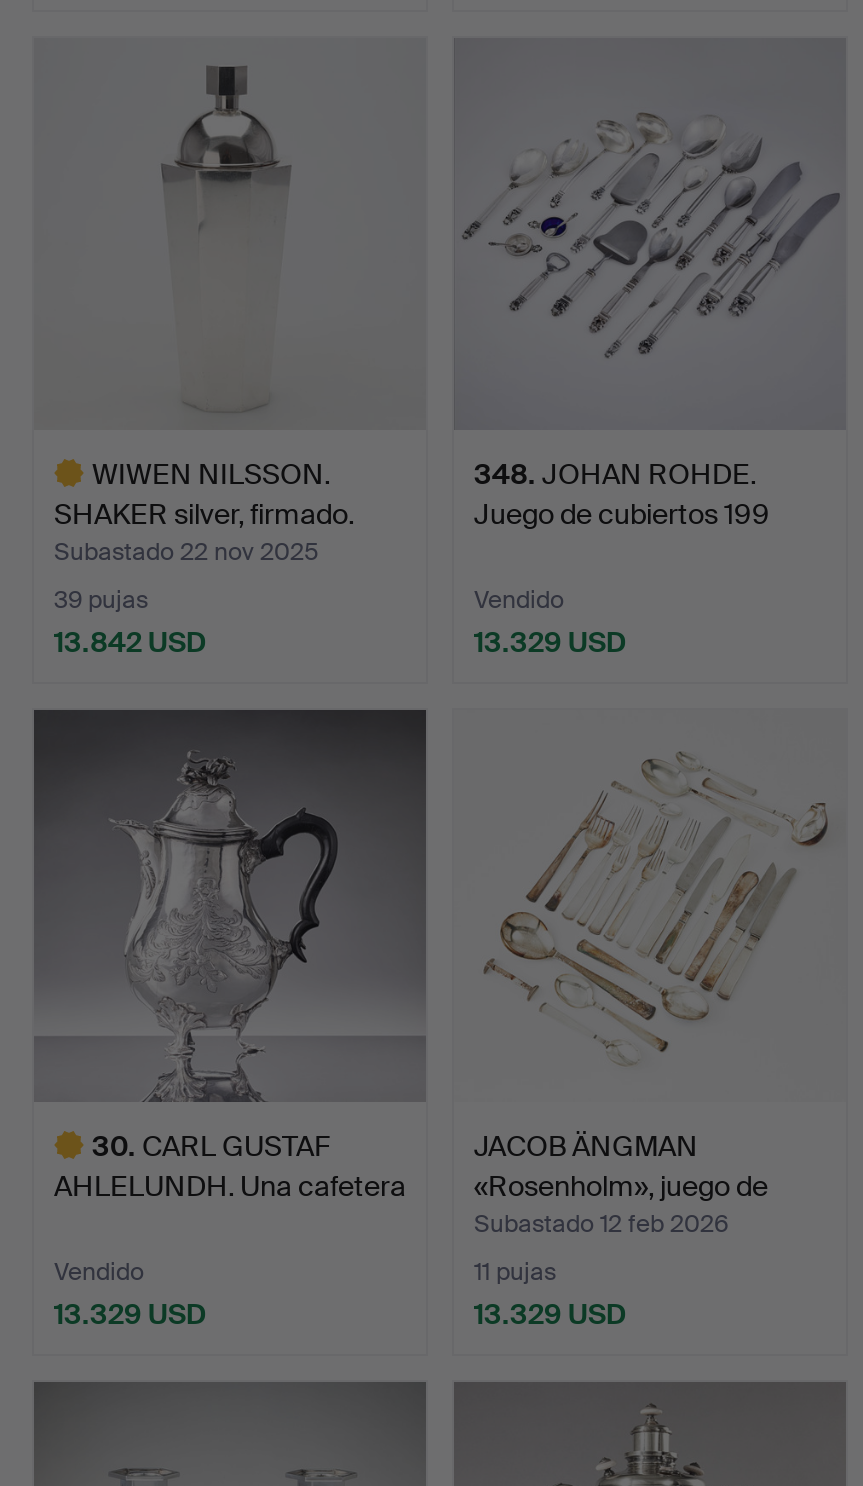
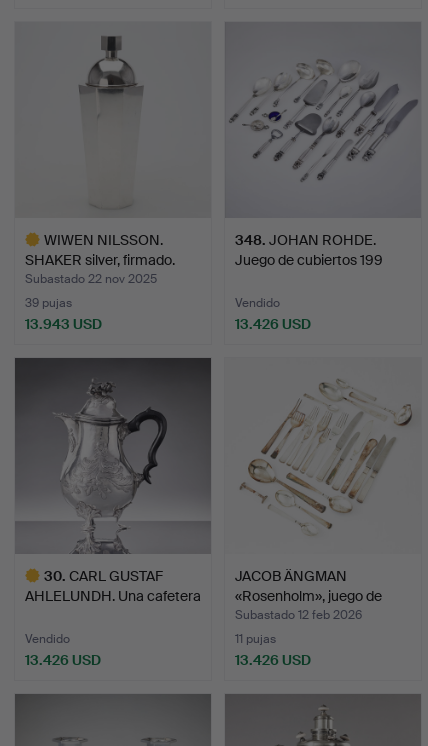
- 13.842 USD
+ 13.943 USD

- 13.329 USD
+ 13.426 USD

- 13.329 USD
+ 13.426 USD

- 13.329 USD
+ 13.426 USD
